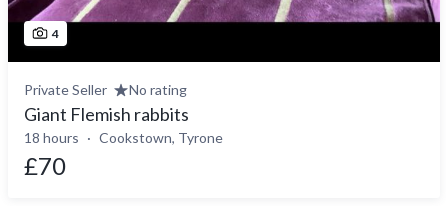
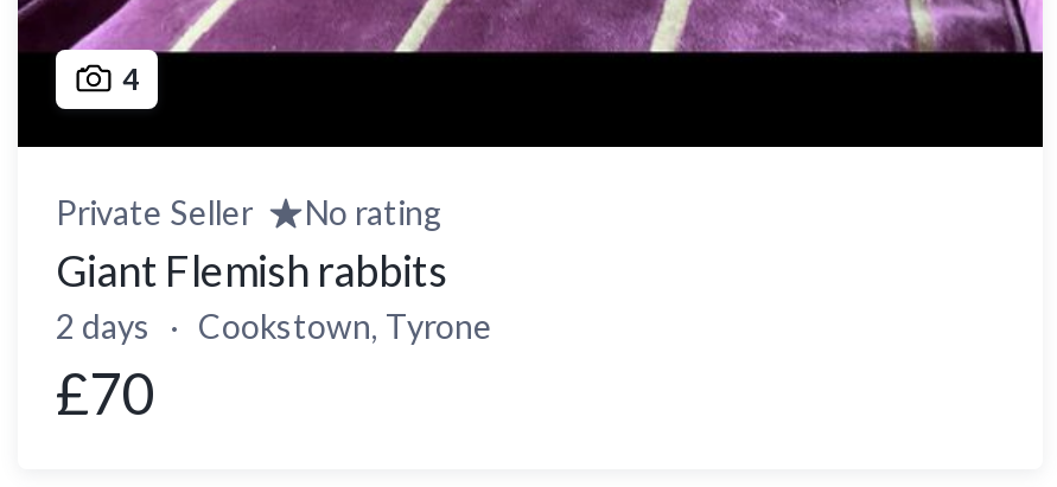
- 18 hours Cookstown, Tyrone
+ 2 days Cookstown, Tyrone
